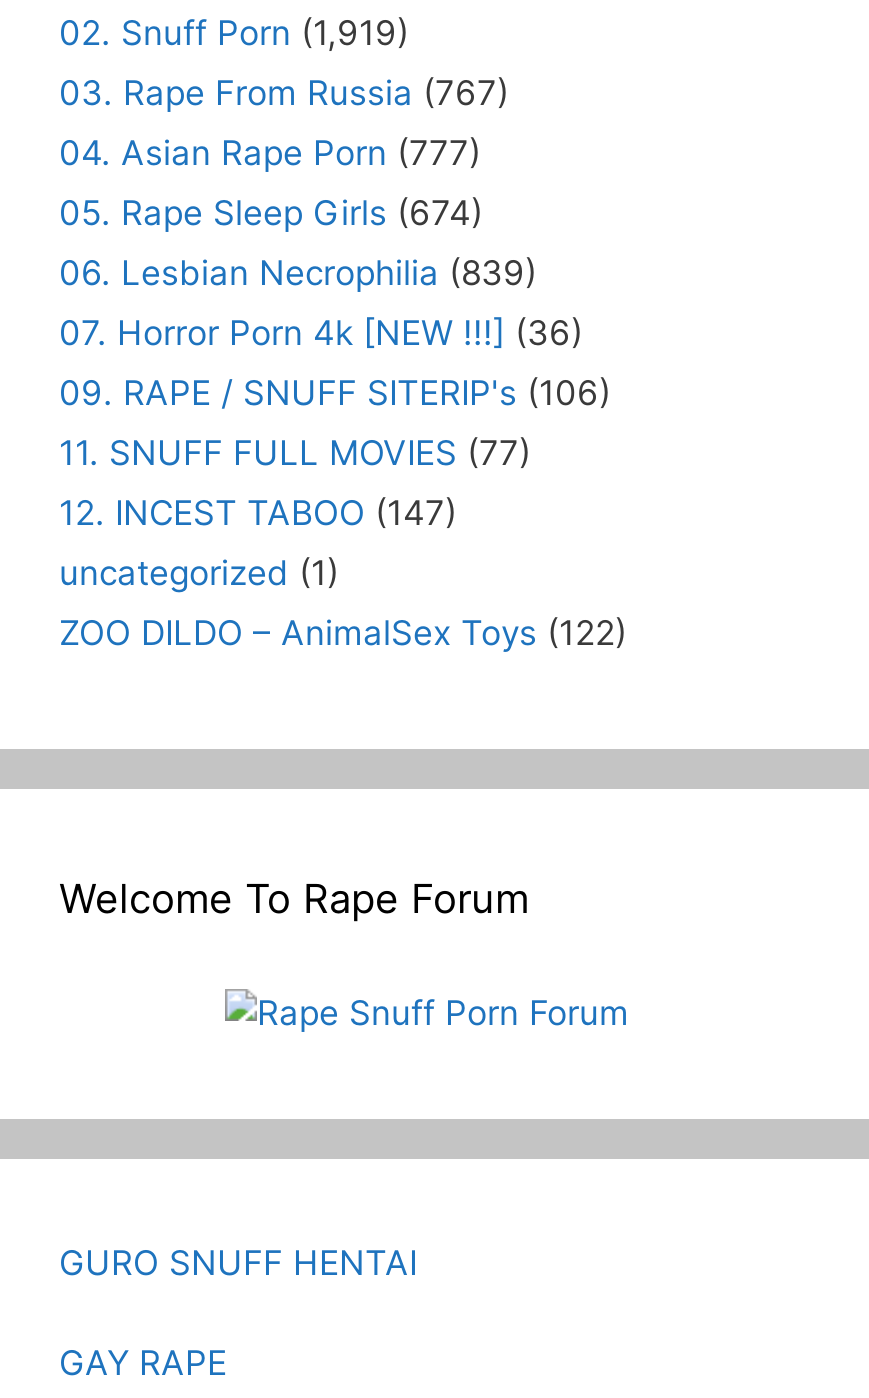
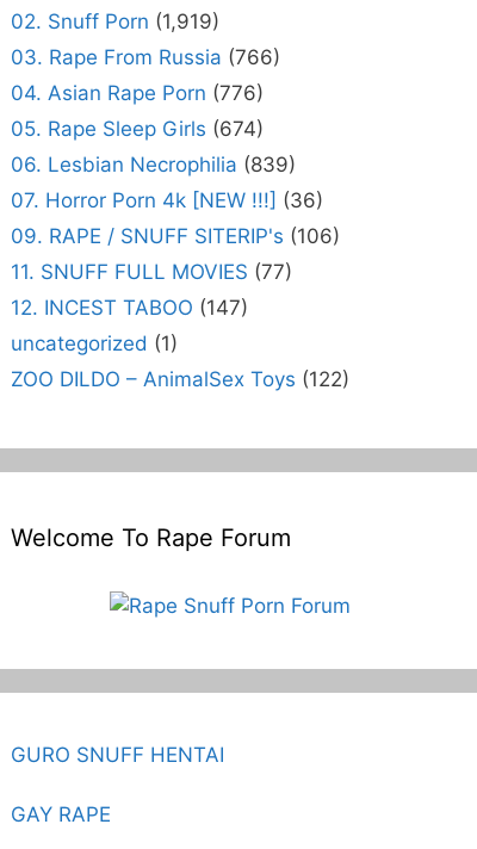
- 03. Rape From Russia (767)
+ 03. Rape From Russia (766)

- 04. Asian Rape Porn (777)
+ 04. Asian Rape Porn (776)
